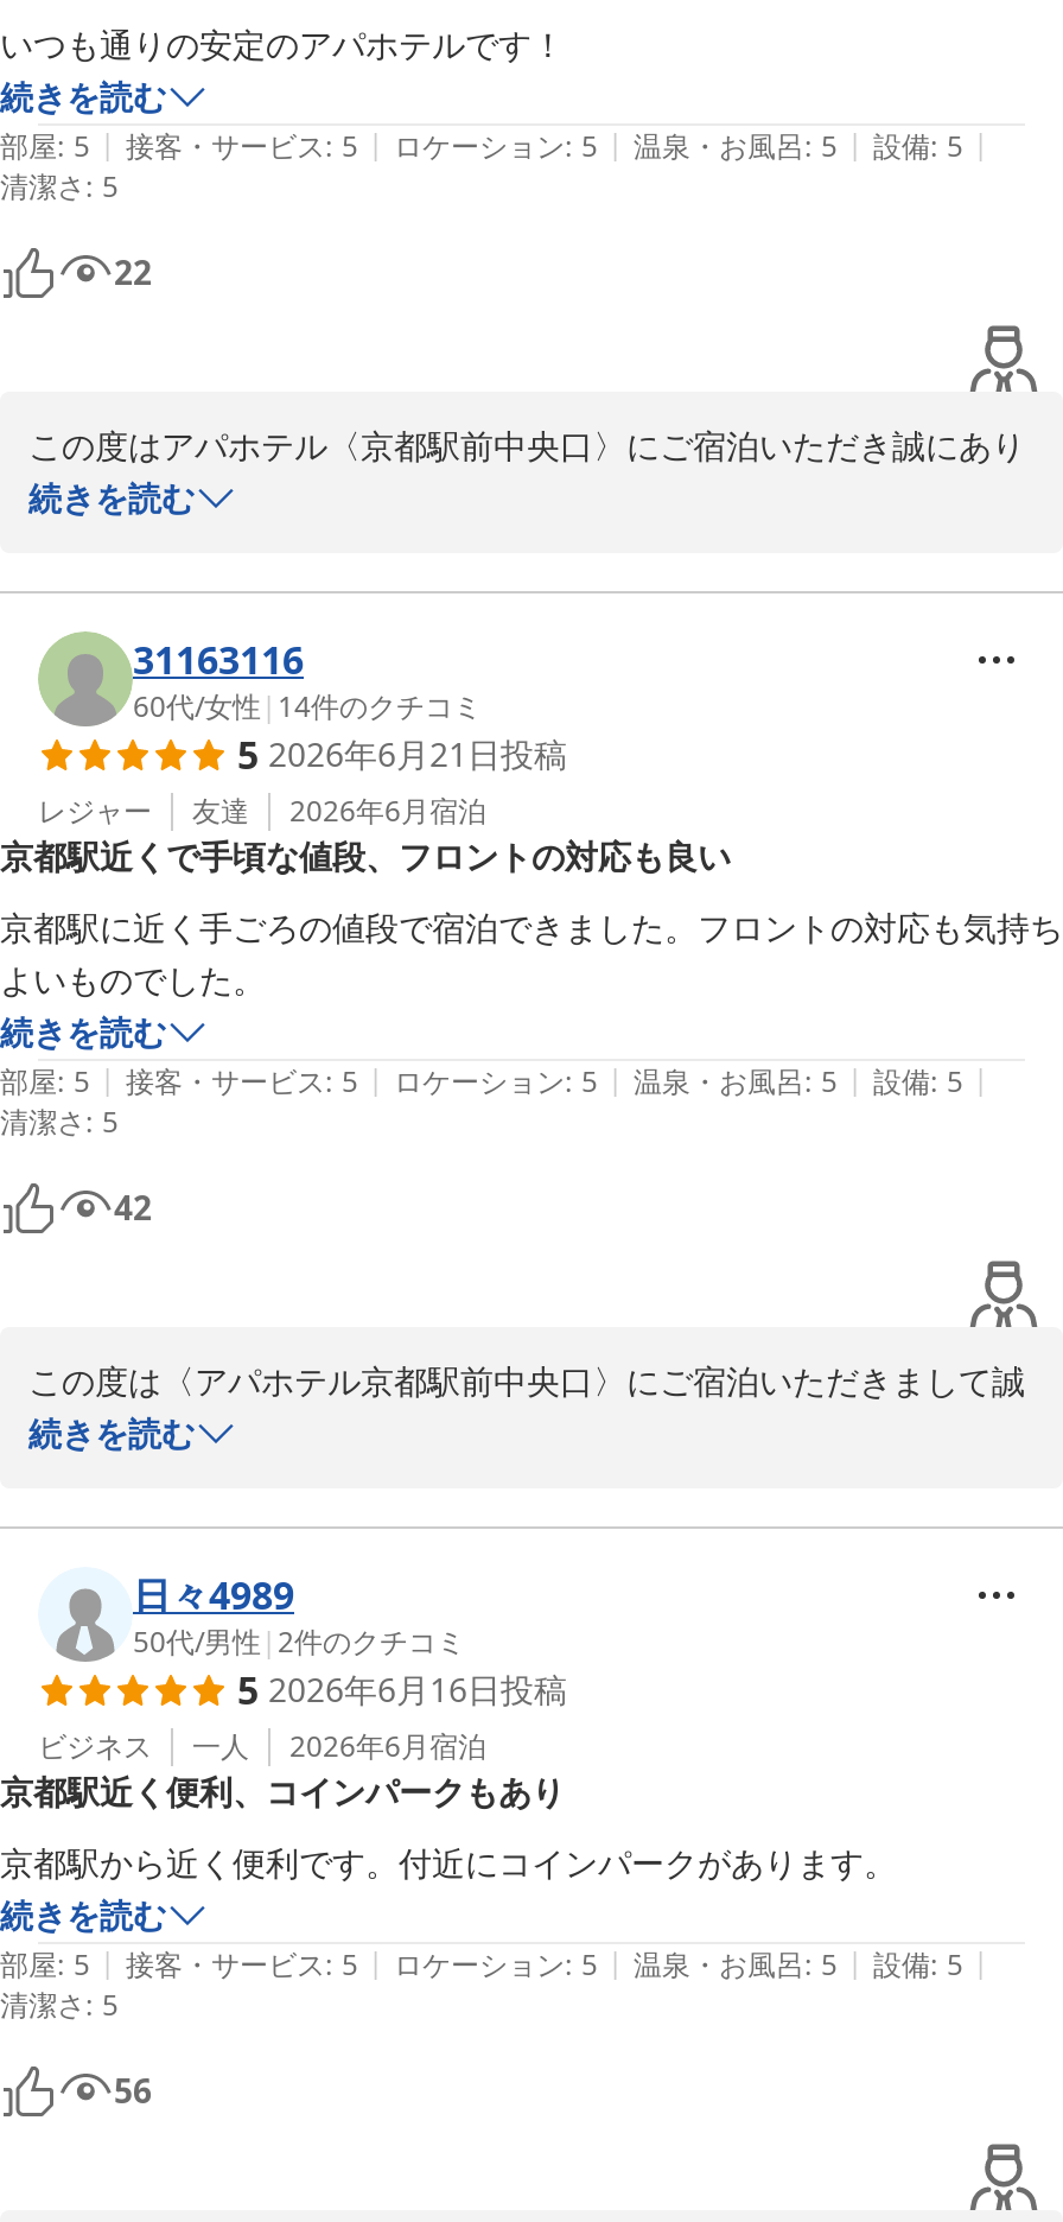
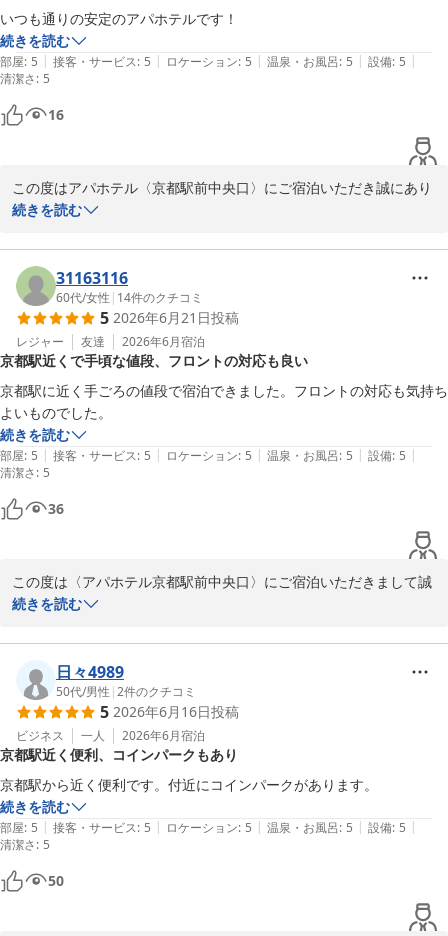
- 22
+ 16

- 42
+ 36

- 56
+ 50
